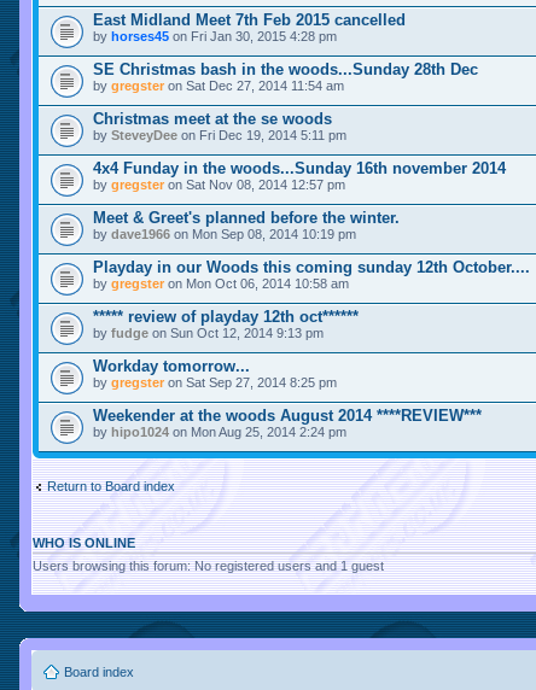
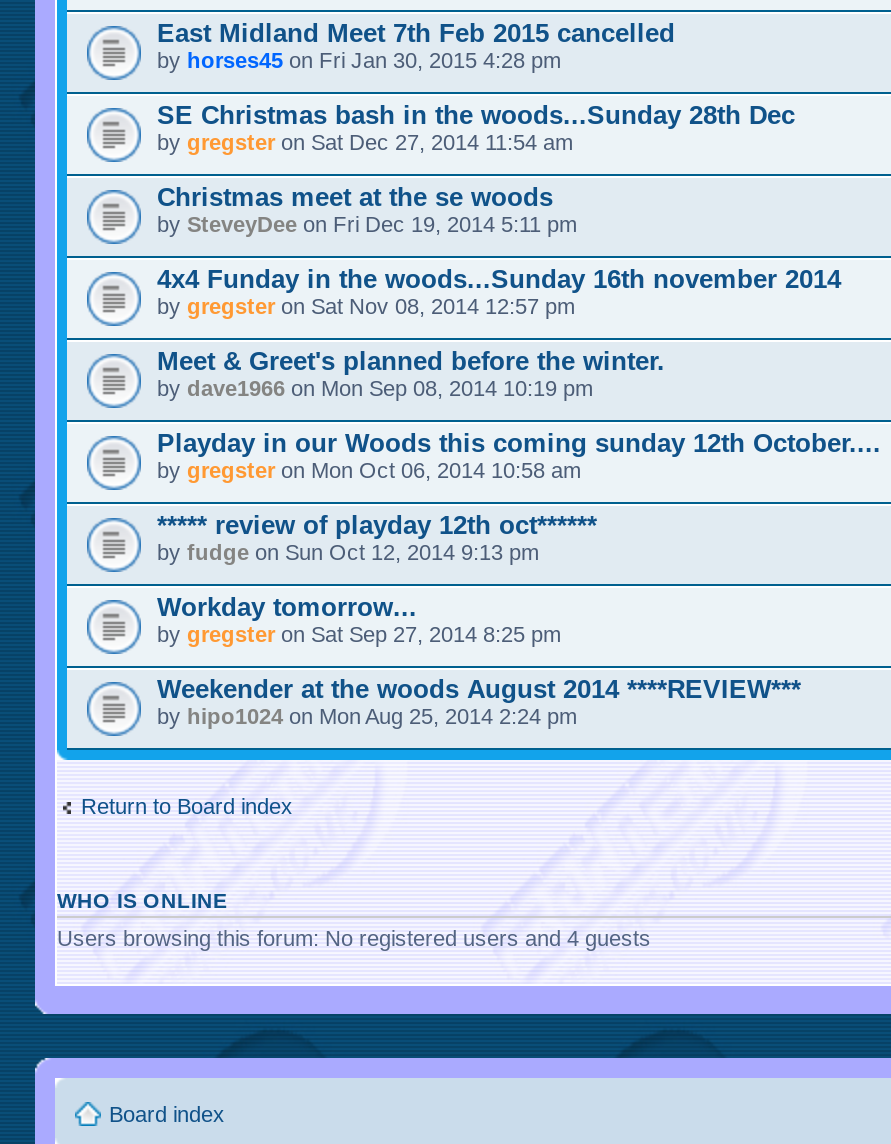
- Users browsing this forum: No registered users and 1 guest
+ Users browsing this forum: No registered users and 4 guests
